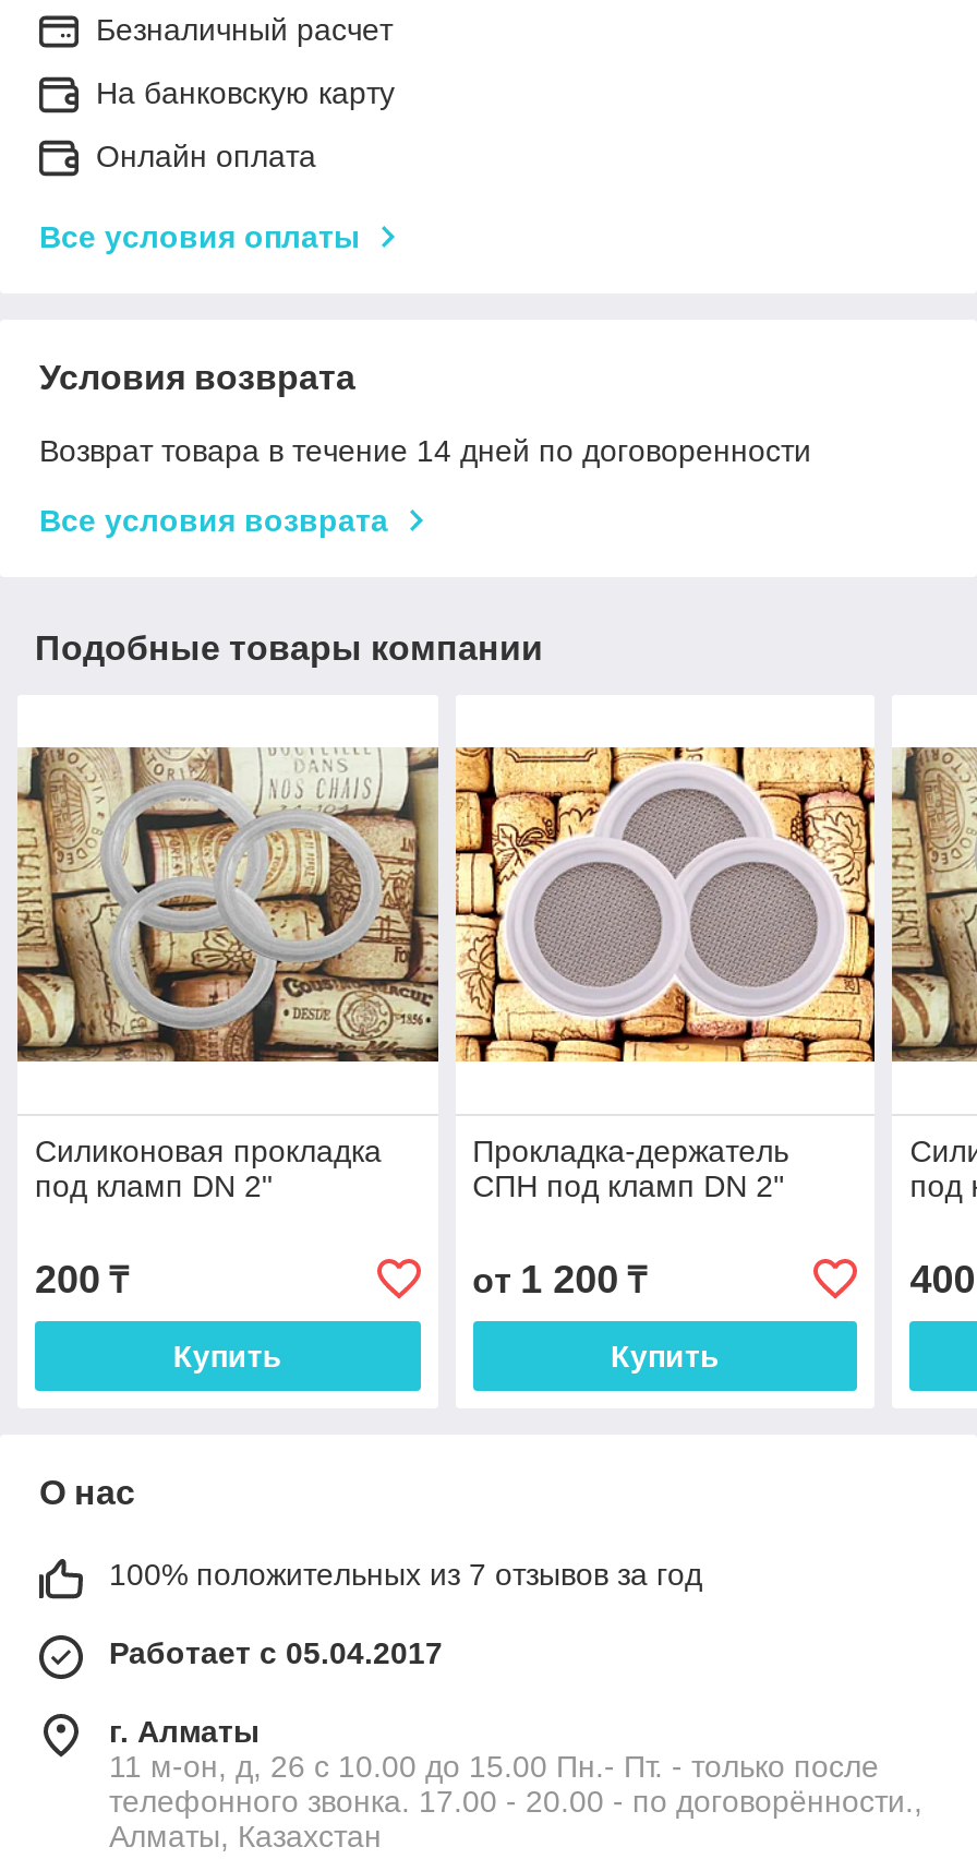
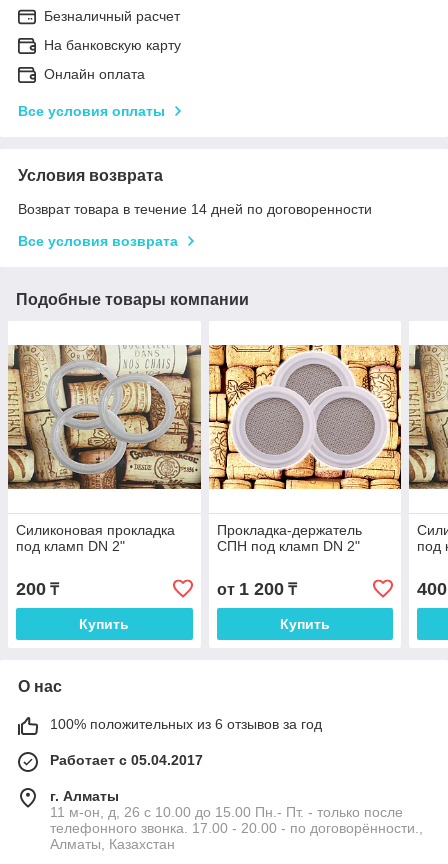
- 100% положительных из 7 отзывов за год
+ 100% положительных из 6 отзывов за год
